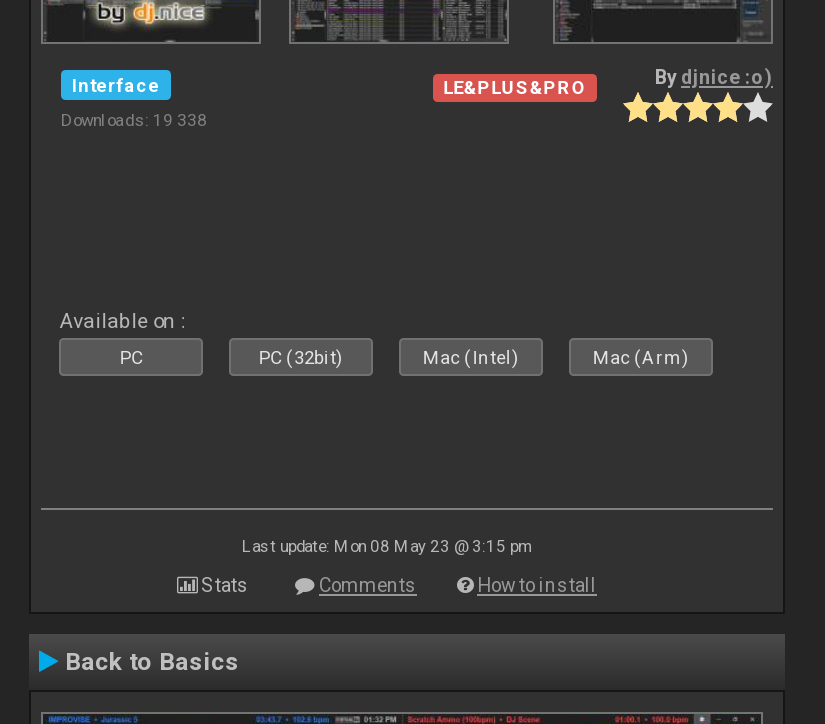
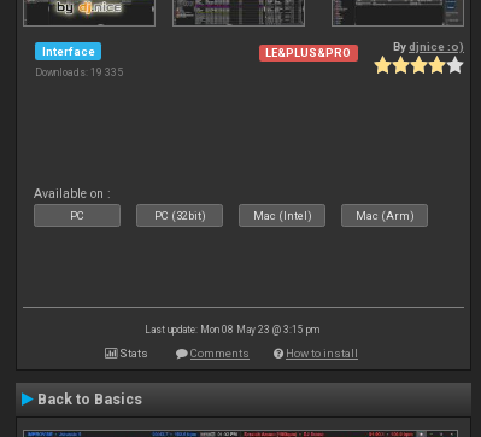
- Downloads: 19 338
+ Downloads: 19 335
